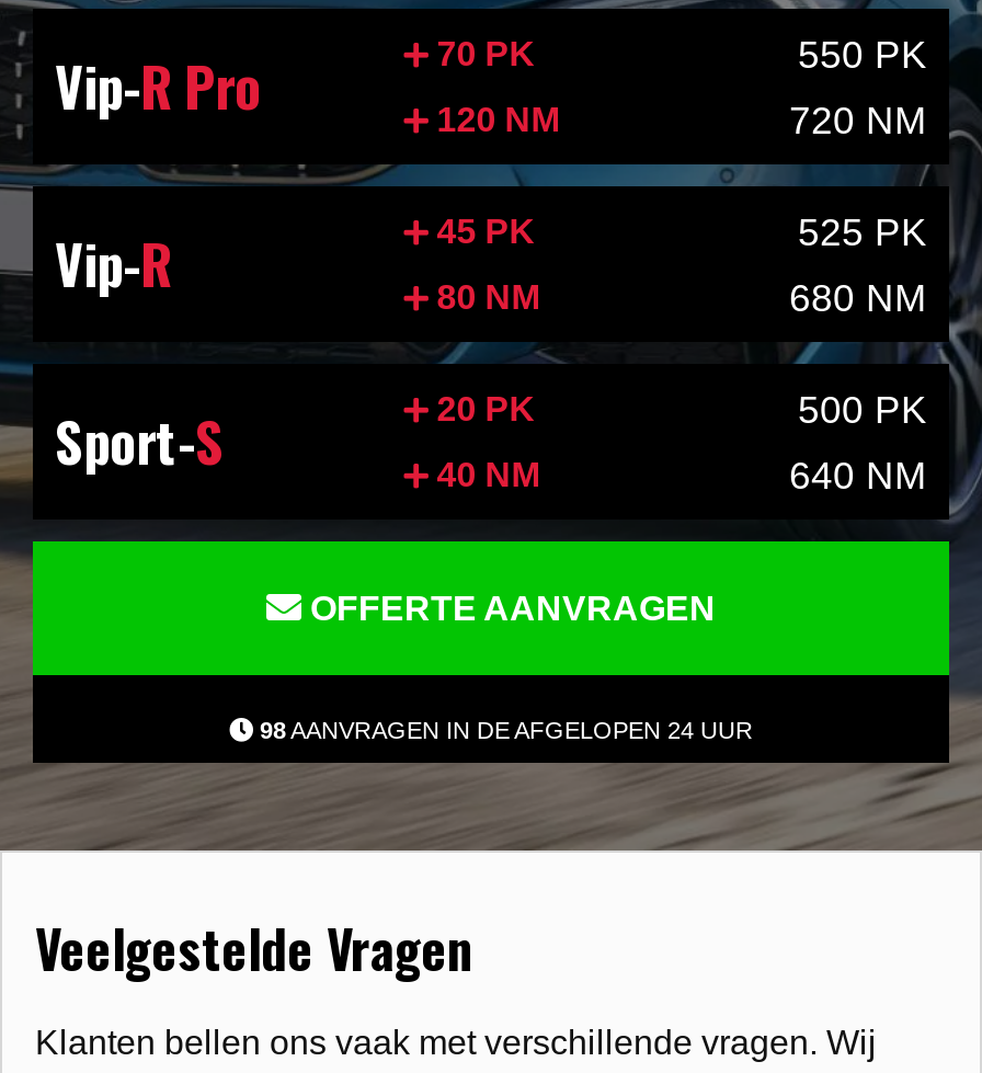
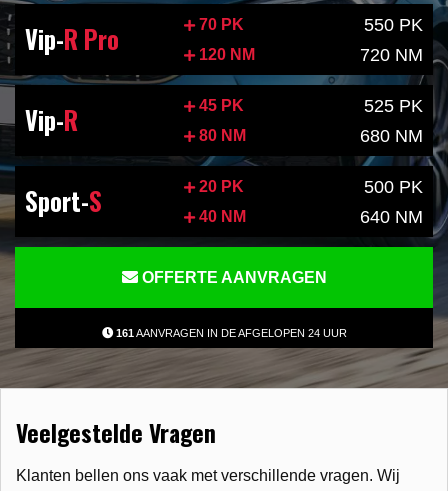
- 98 AANVRAGEN IN DE AFGELOPEN 24 UUR
+ 161 AANVRAGEN IN DE AFGELOPEN 24 UUR
